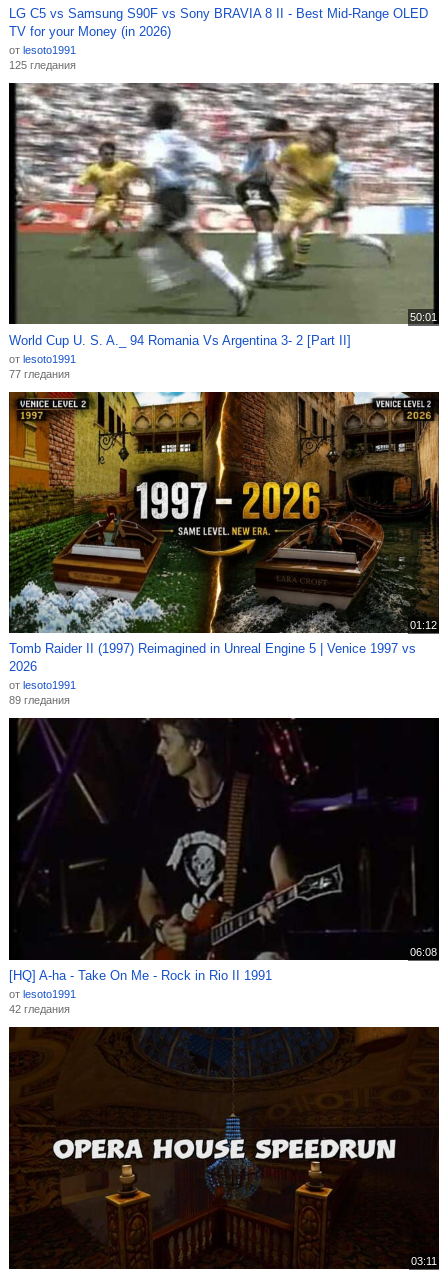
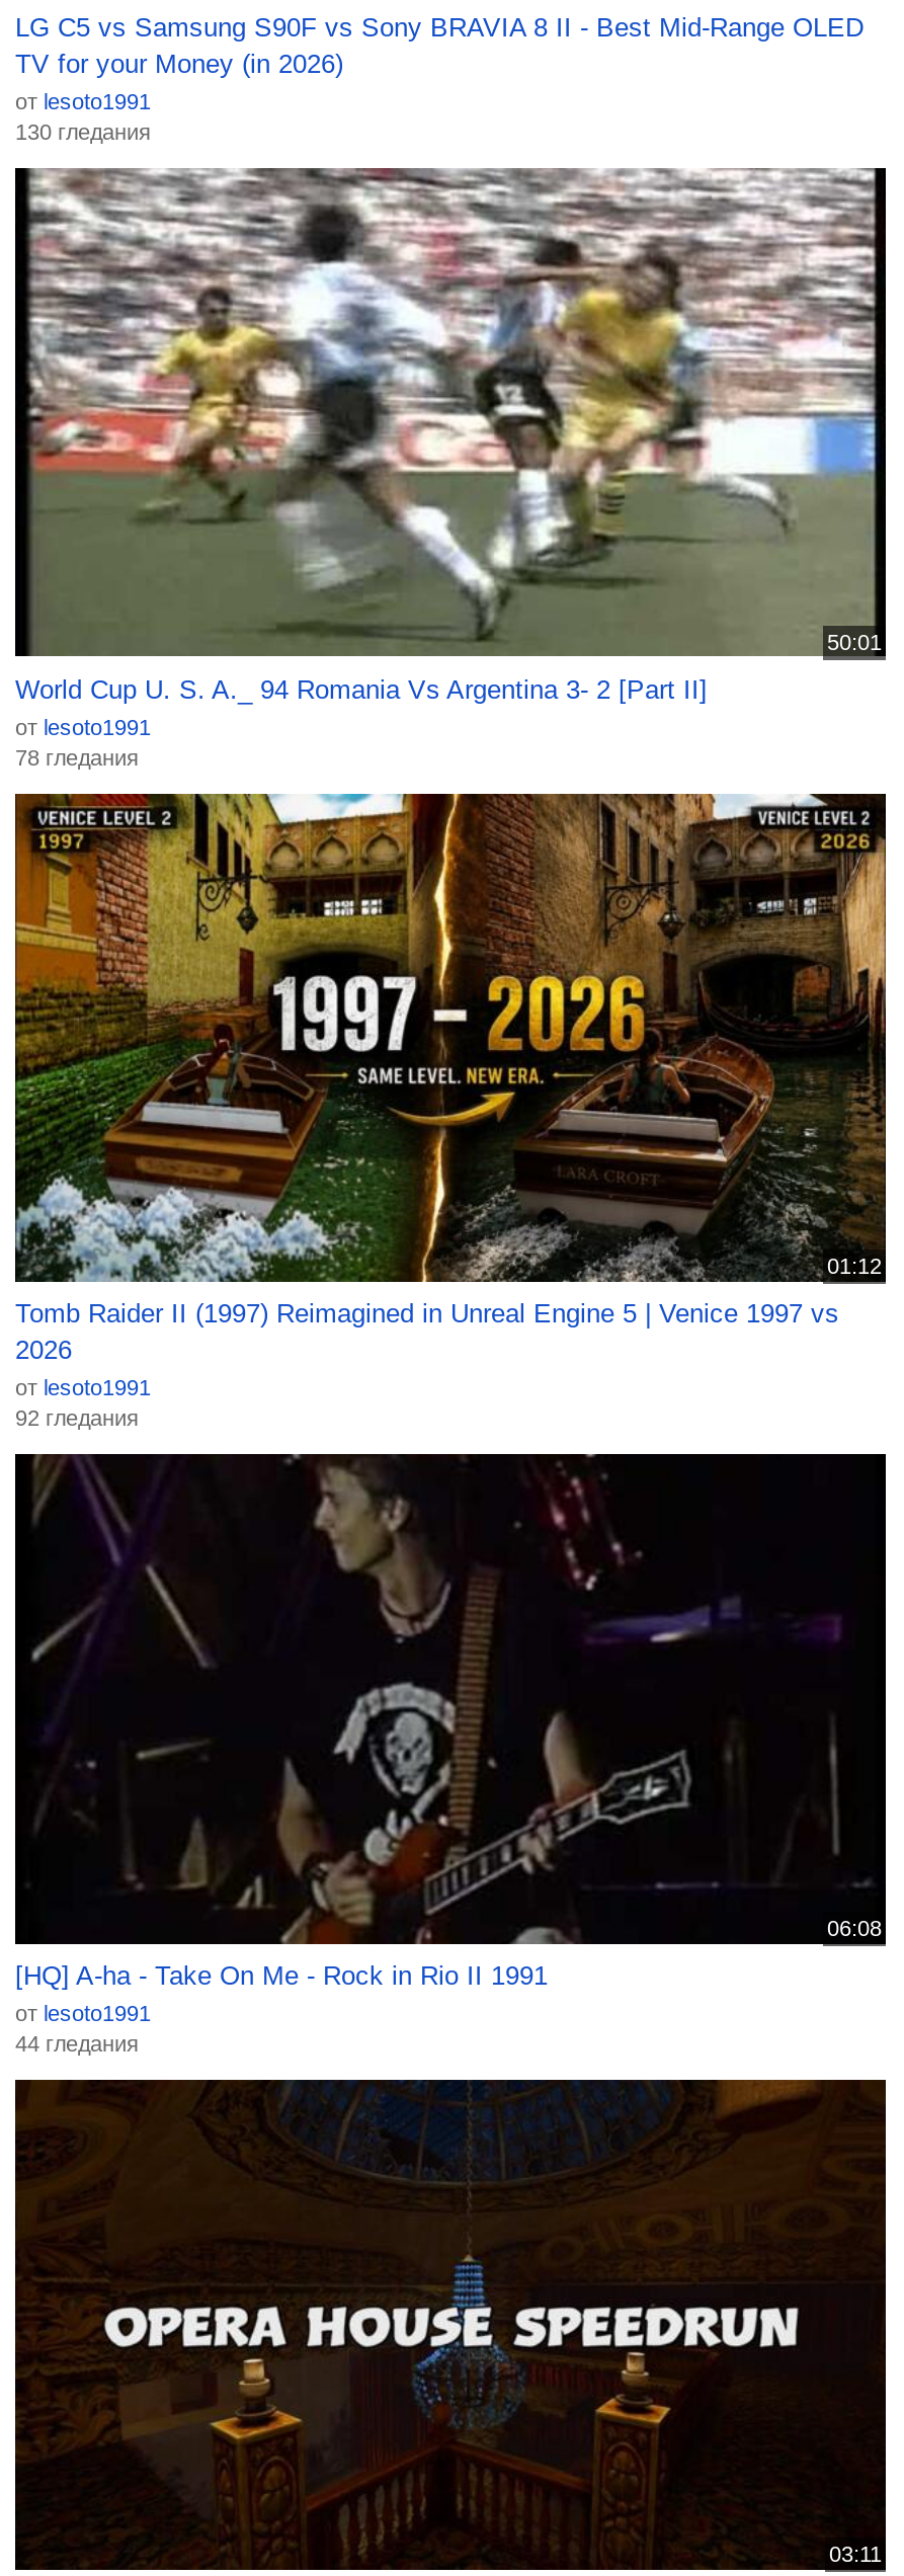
- 125 гледания
+ 130 гледания

- 77 гледания
+ 78 гледания

- 89 гледания
+ 92 гледания

- 42 гледания
+ 44 гледания
